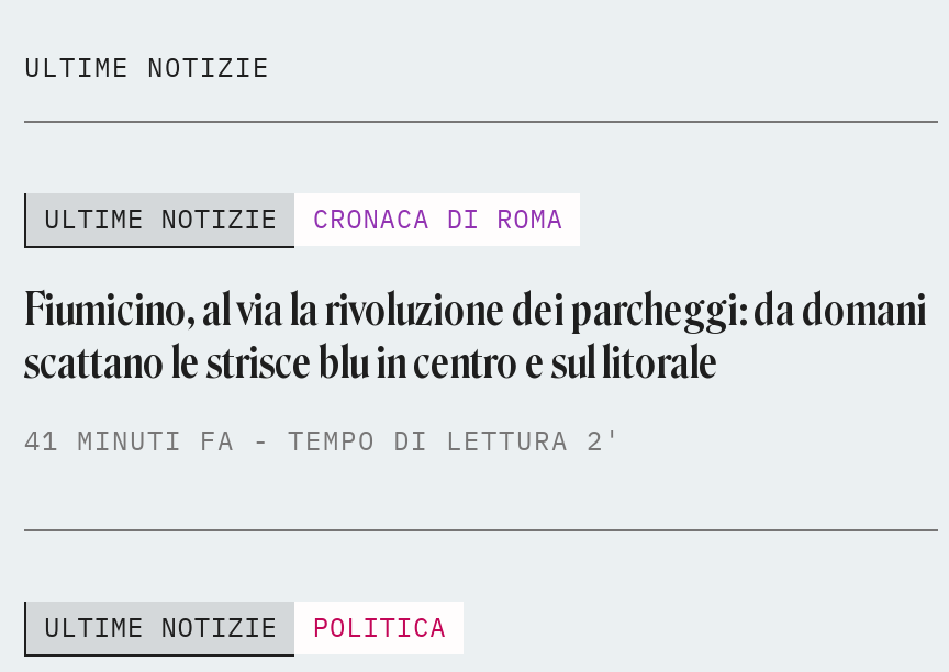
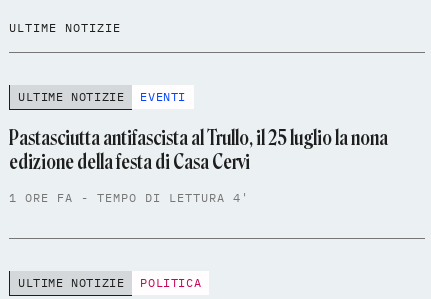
- CRONACA DI ROMA
+ EVENTI

- Fiumicino, al via la rivoluzione dei parcheggi: da domani
- scattano le strisce blu in centro e sul litorale
+ Pastasciutta antifascista al Trullo, il 25 luglio la nona
+ edizione della festa di Casa Cervi

- 41 MINUTI FA - TEMPO DI LETTURA 2'
+ 1 ORE FA - TEMPO DI LETTURA 4'
